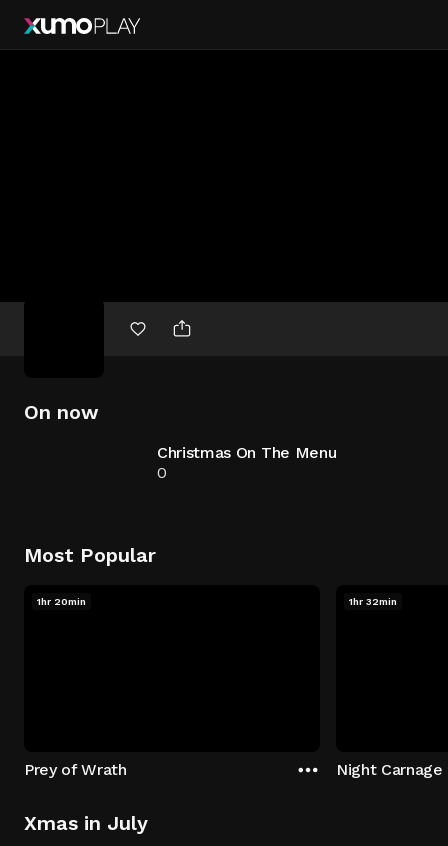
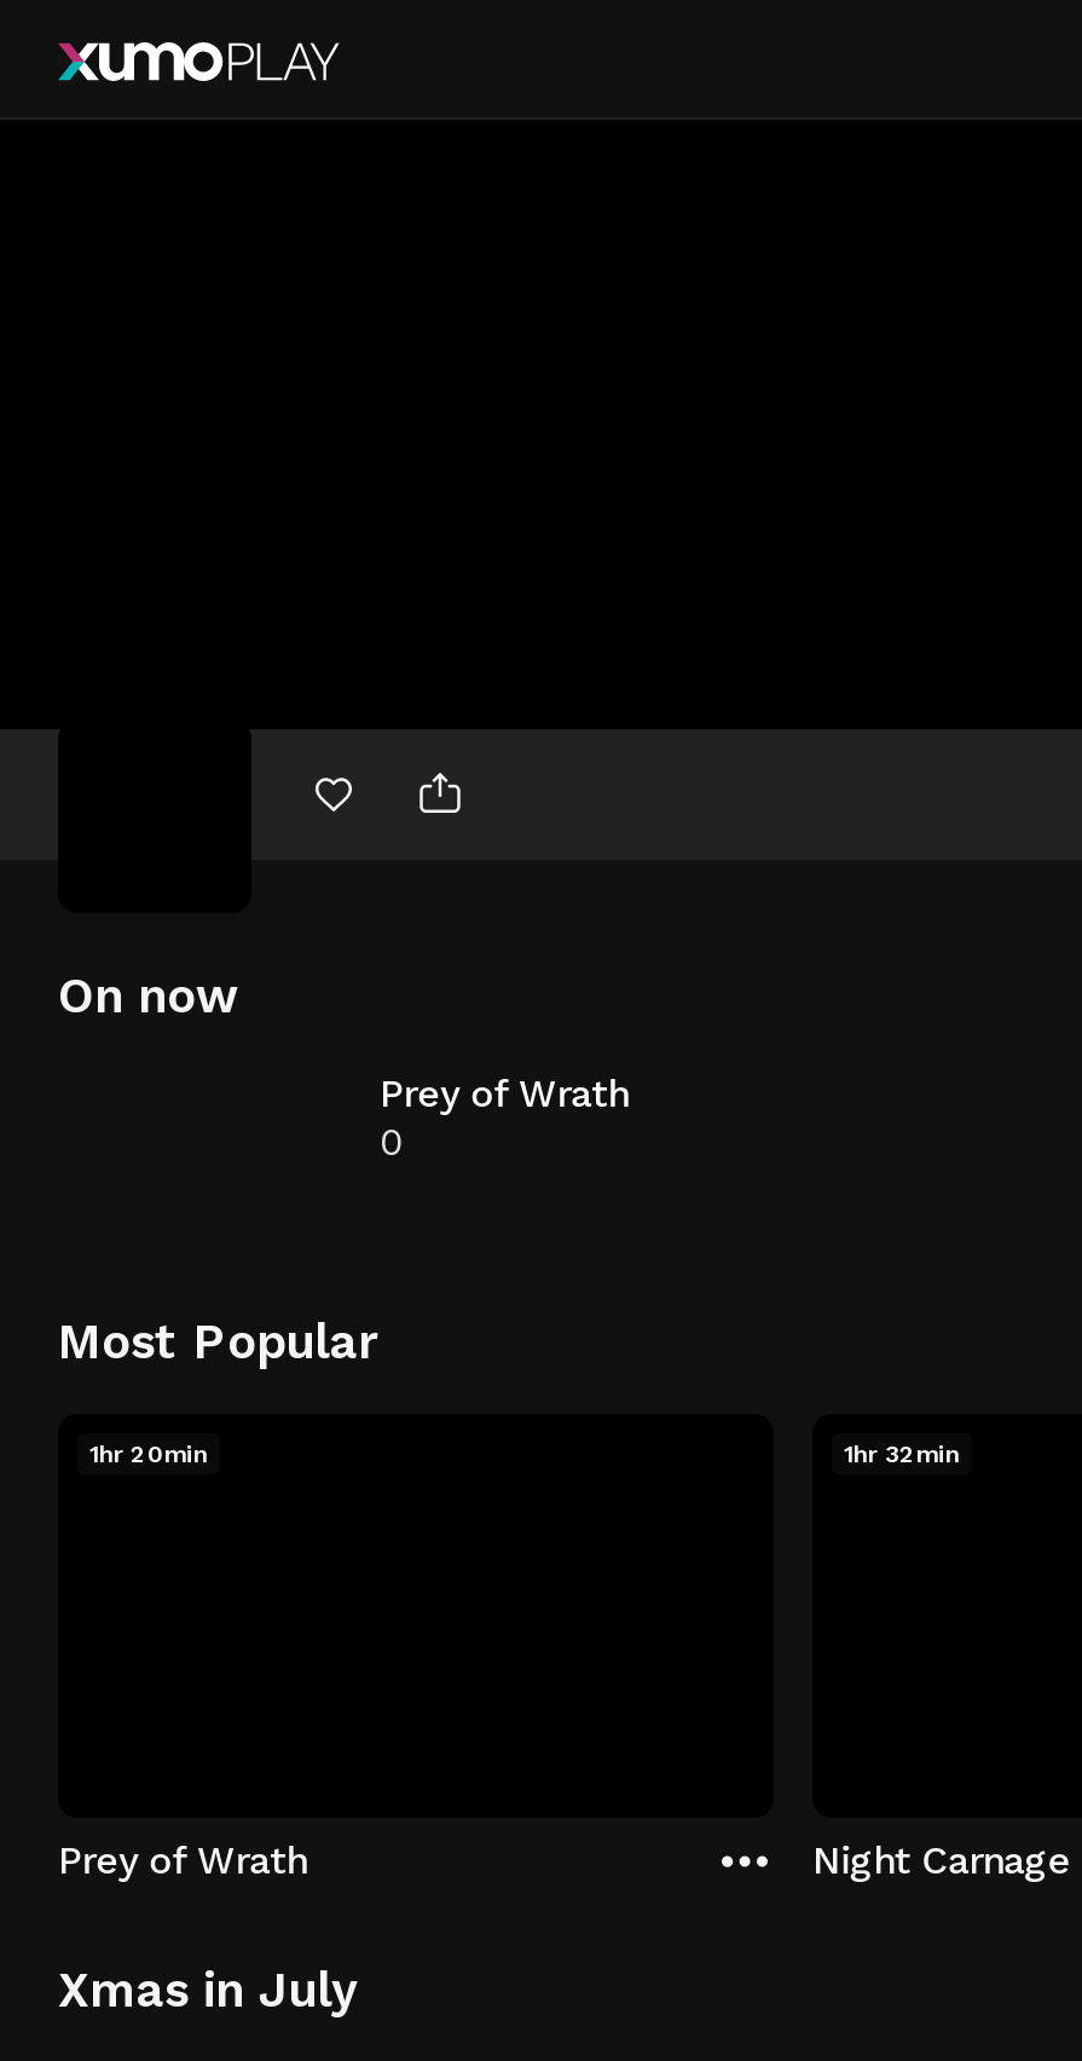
- Christmas On The Menu
+ Prey of Wrath
